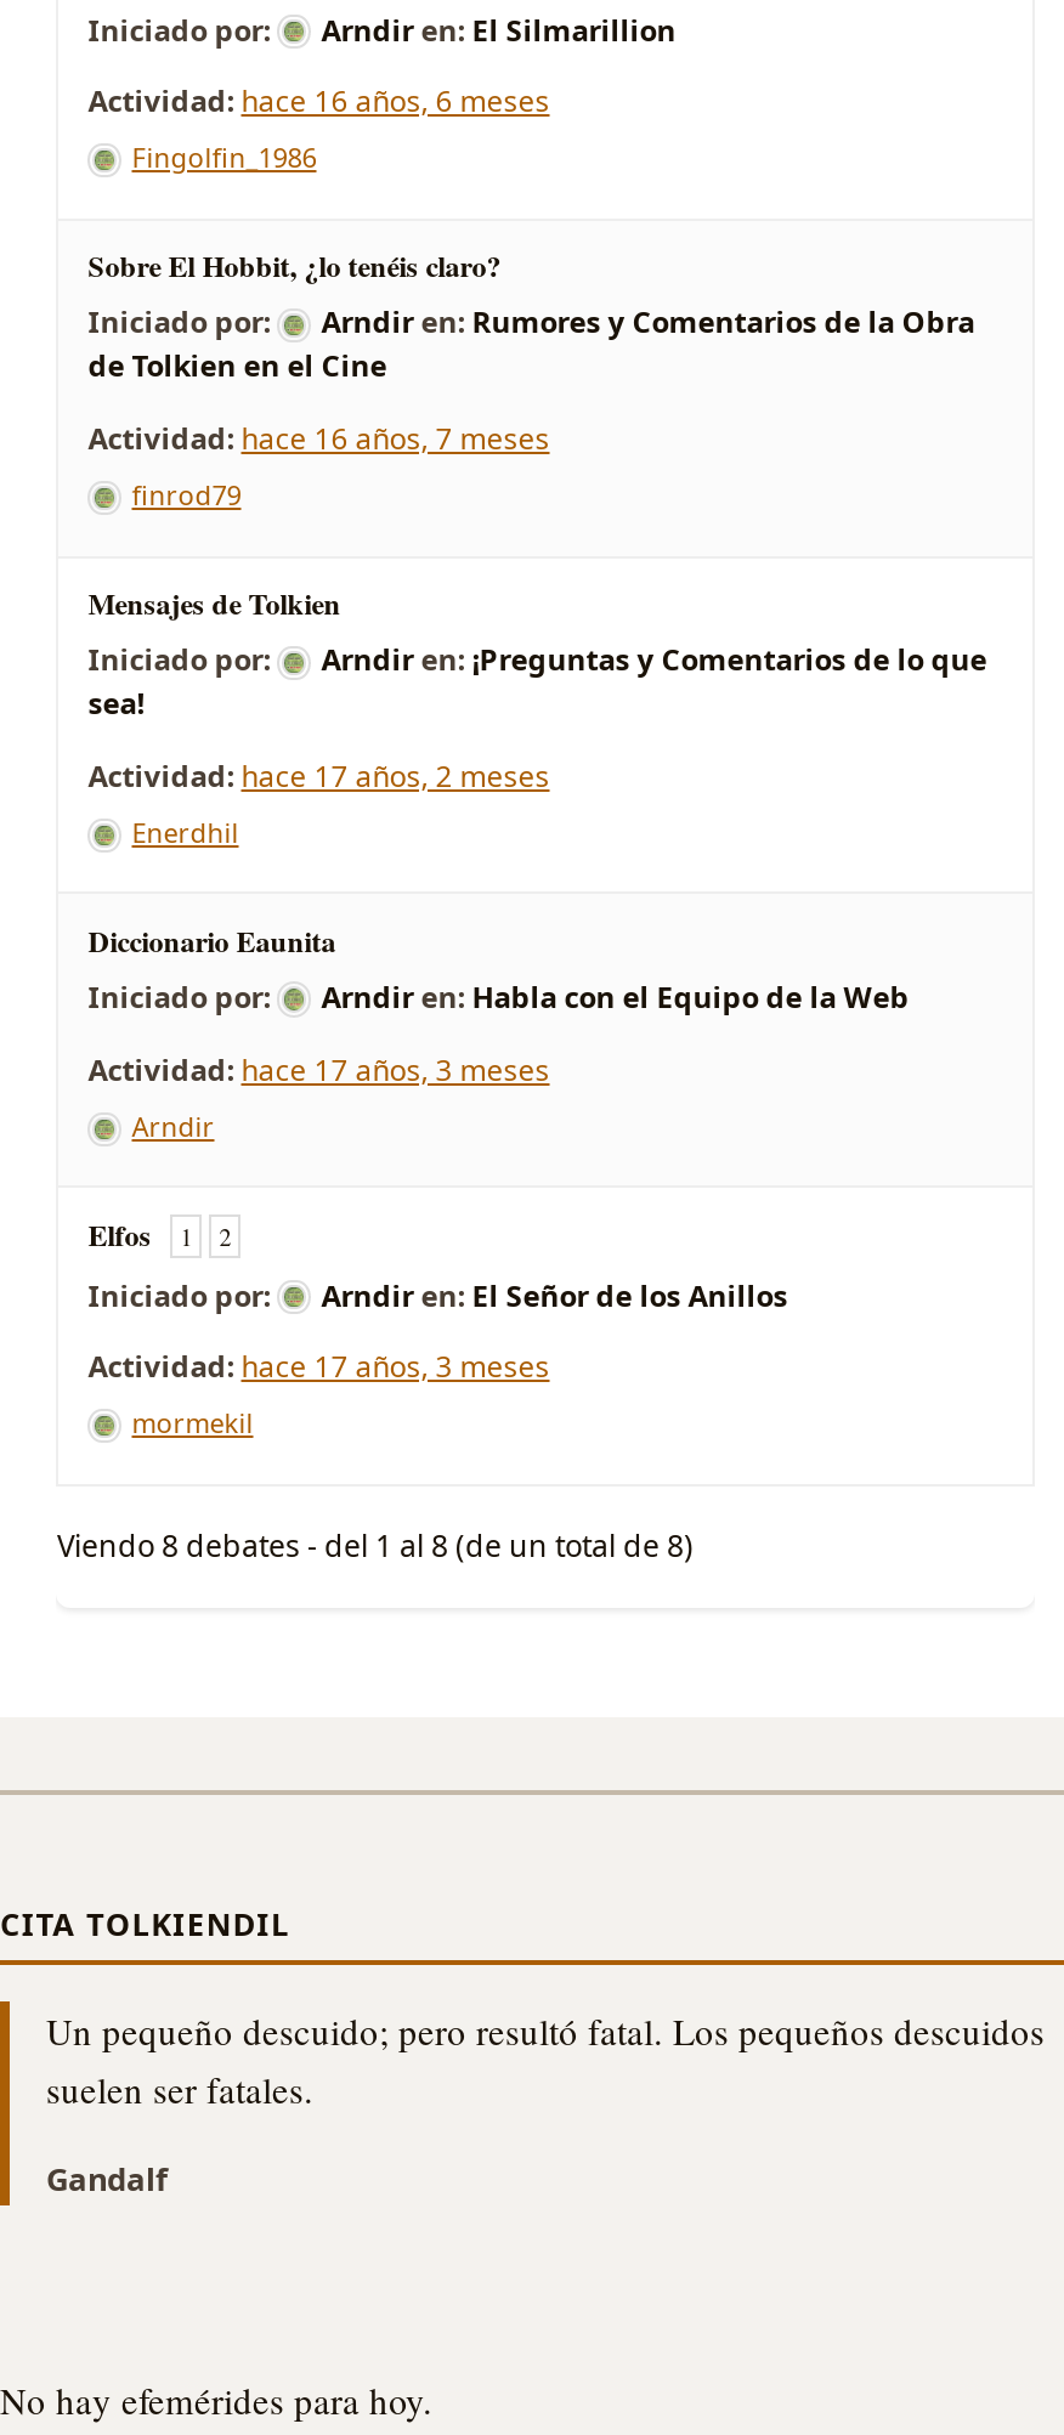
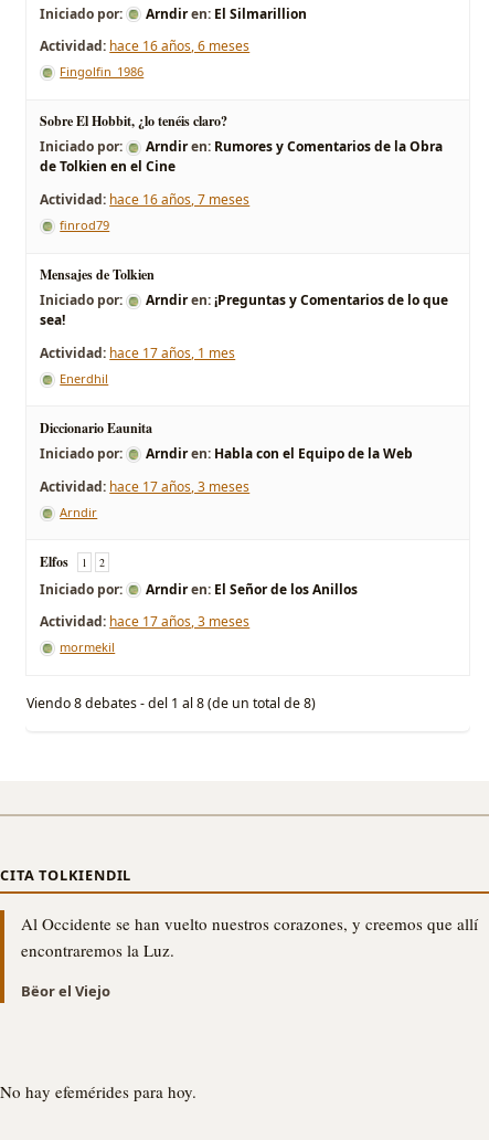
- hace 17 años, 2 meses
+ hace 17 años, 1 mes

- Un pequeño descuido; pero resultó fatal. Los pequeños descuidos
- suelen ser fatales.
+ Al Occidente se han vuelto nuestros corazones, y creemos que allí
+ encontraremos la Luz.

- Gandalf
+ Bëor el Viejo
